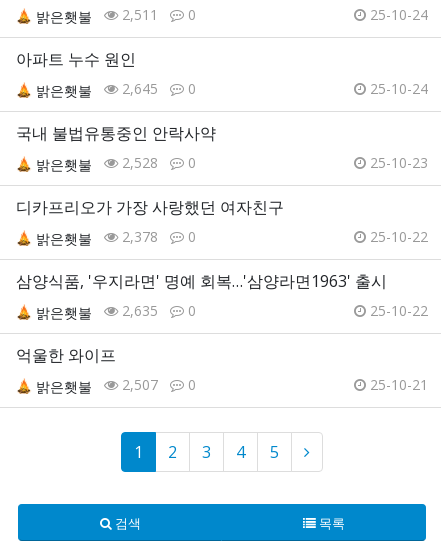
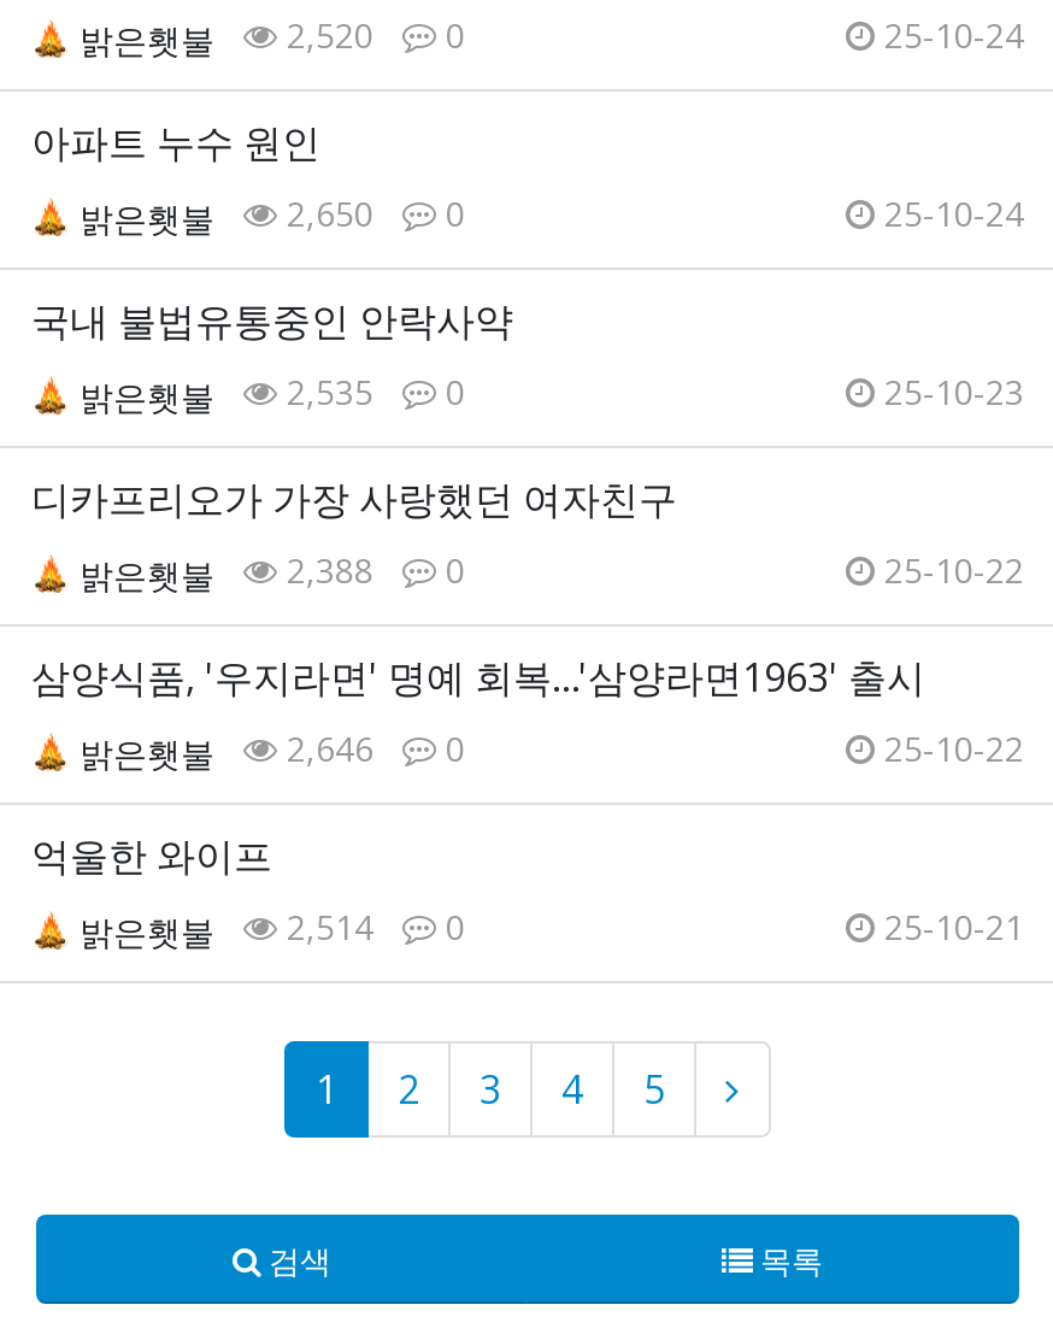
- 2,511
+ 2,520

- 2,645
+ 2,650

- 2,528
+ 2,535

- 2,378
+ 2,388

- 2,635
+ 2,646

- 2,507
+ 2,514
